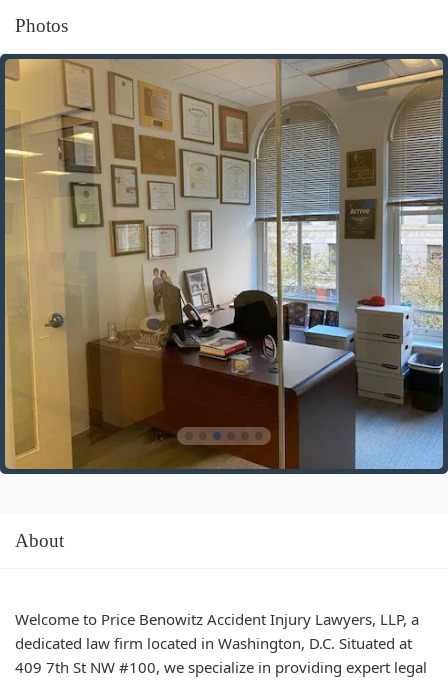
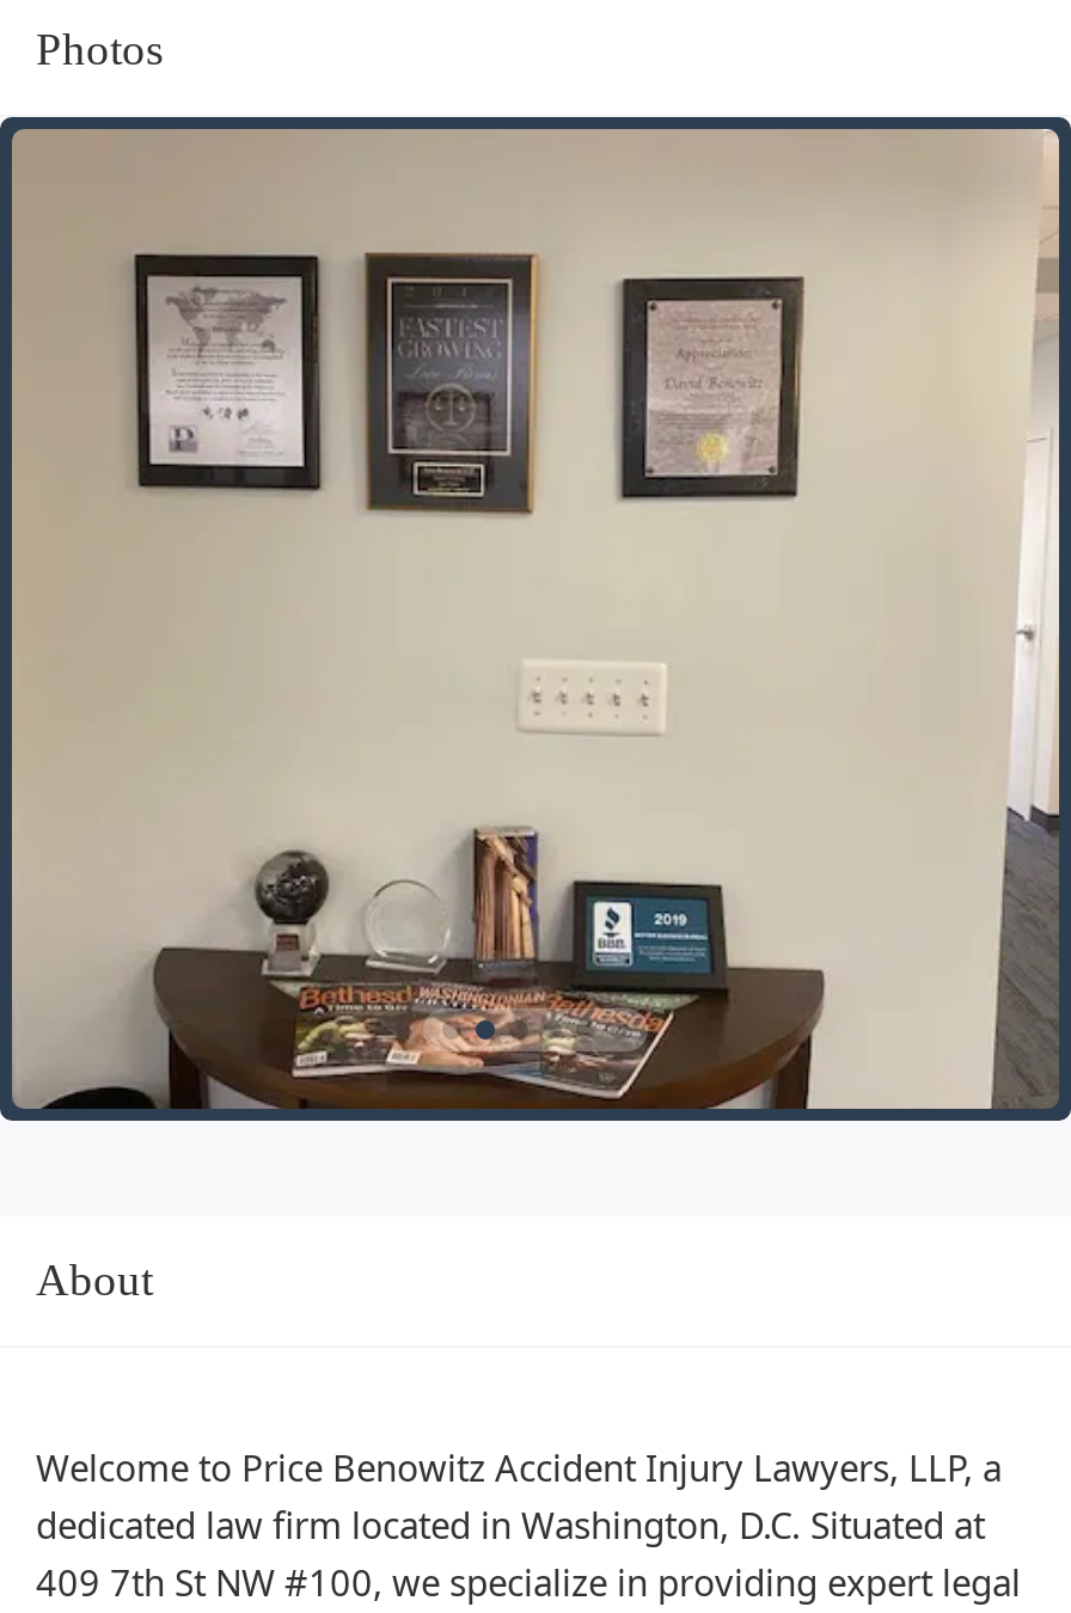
- [image]
+ [image]
